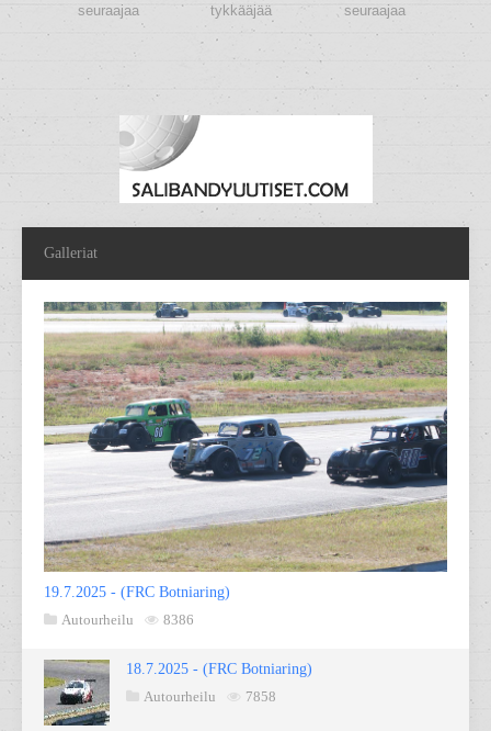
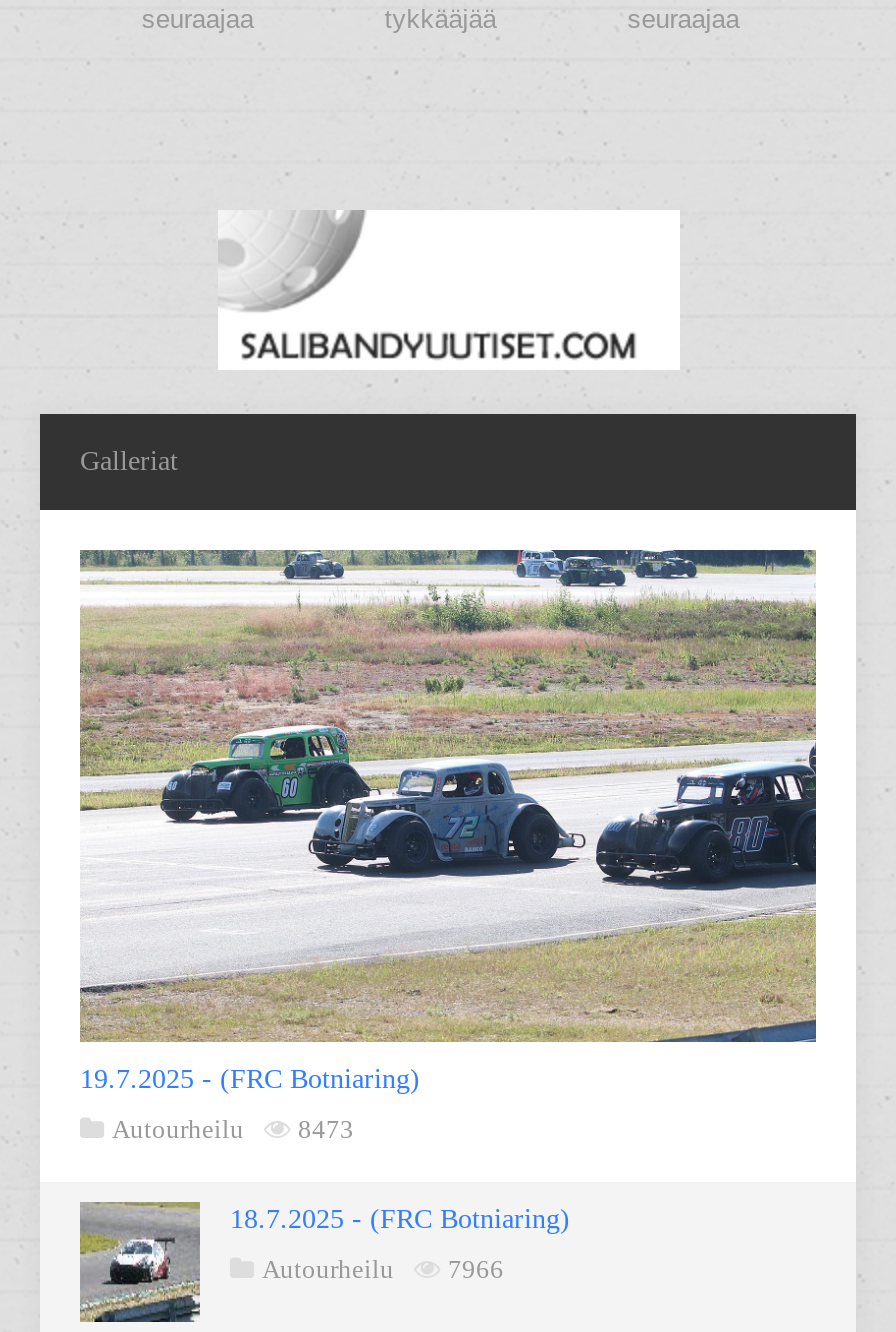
- Autourheilu 8386
+ Autourheilu 8473

- Autourheilu 7858
+ Autourheilu 7966
